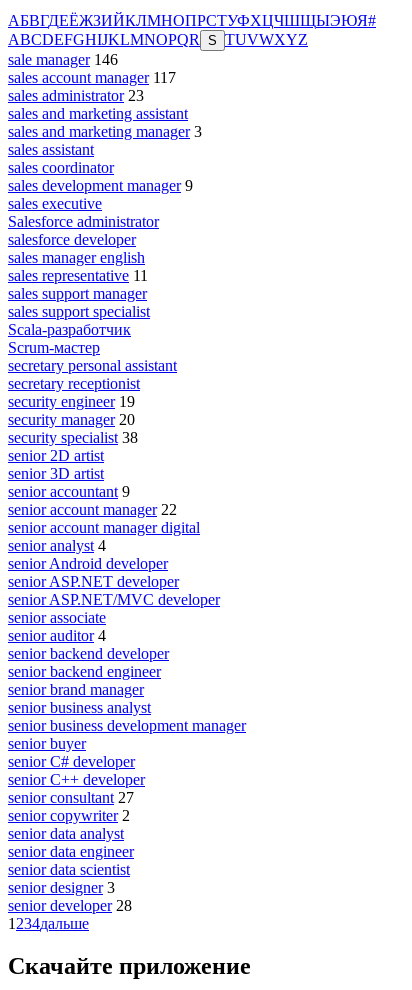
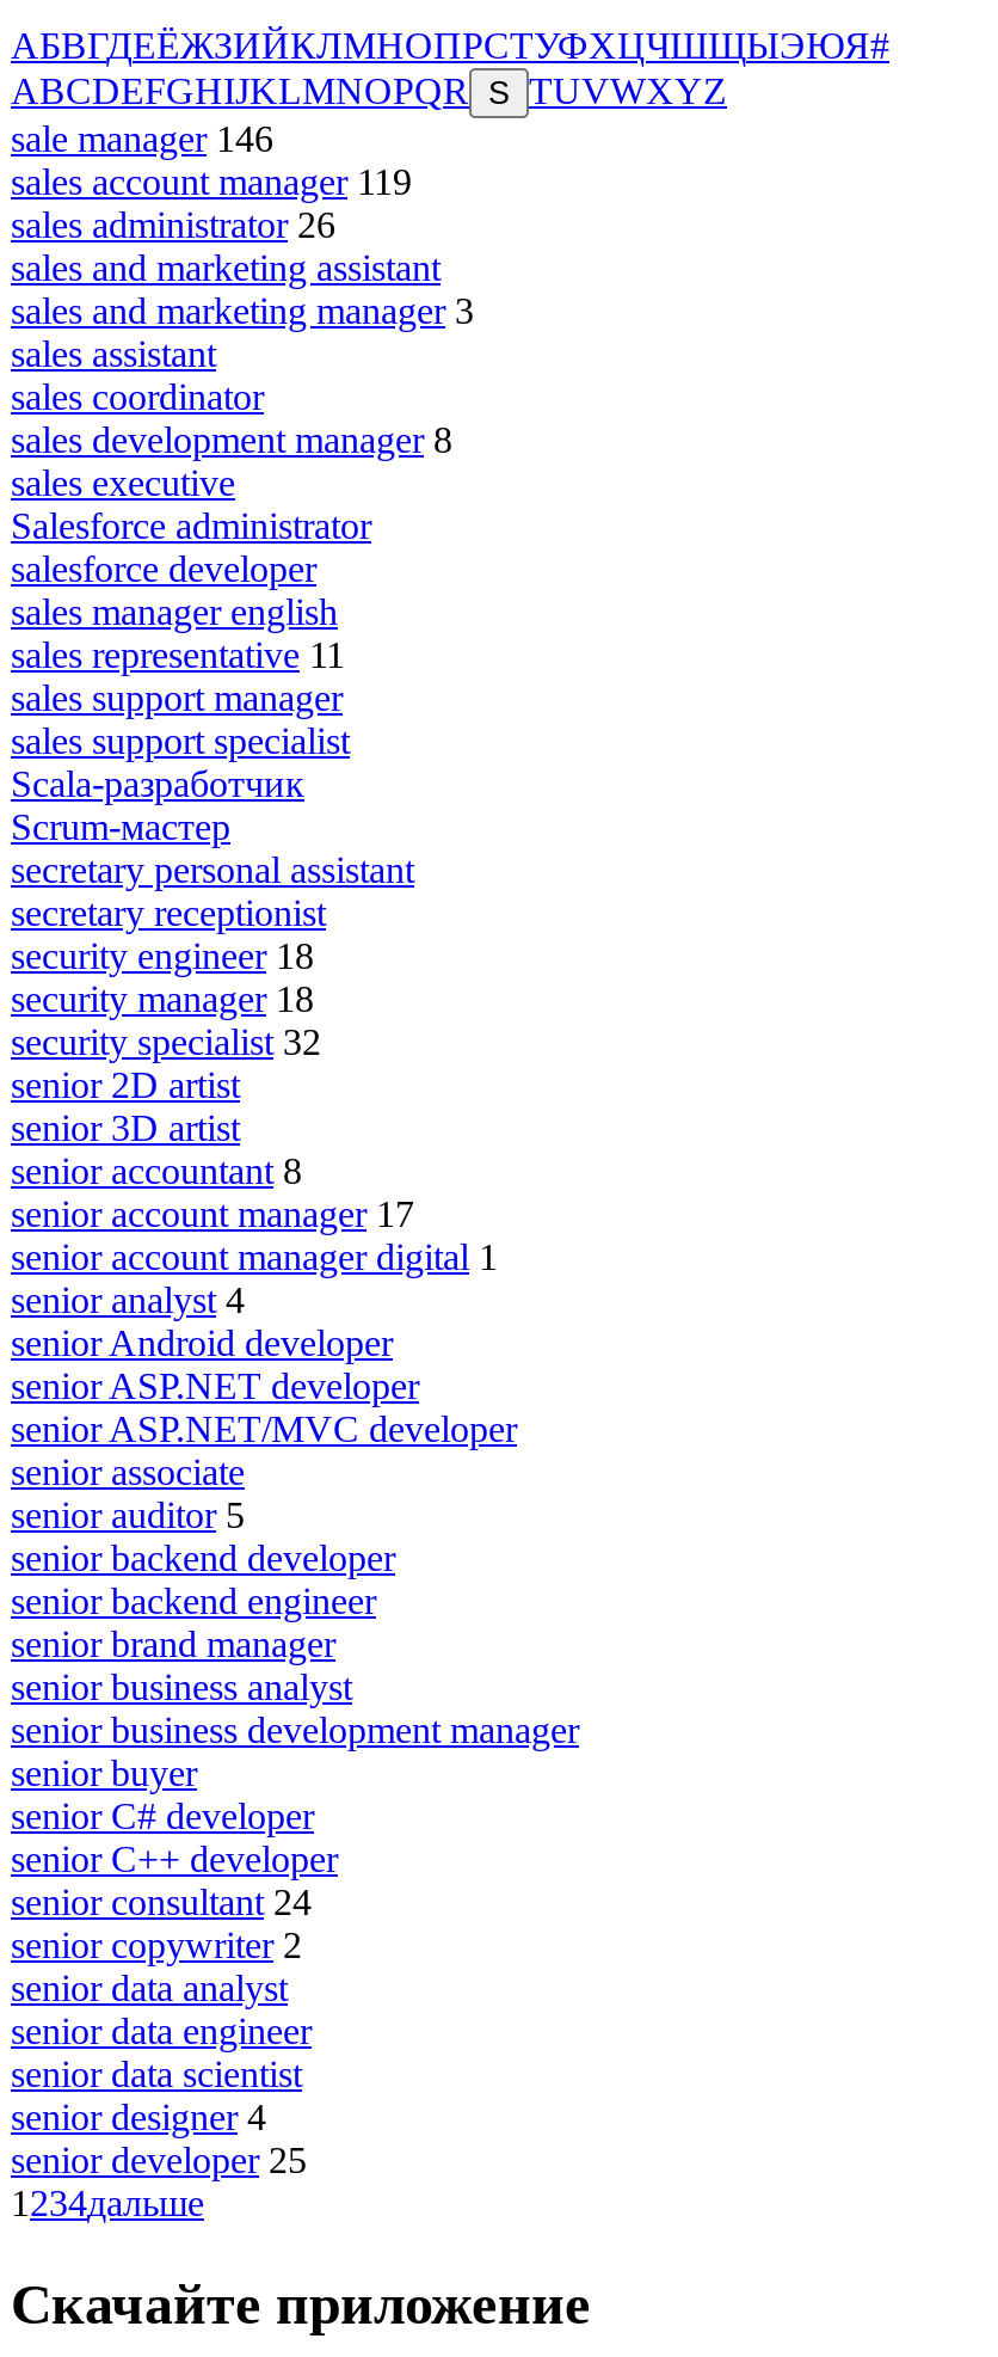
- sales account manager 117
+ sales account manager 119

- sales administrator 23
+ sales administrator 26

- sales development manager 9
+ sales development manager 8

- security engineer 19
+ security engineer 18

- security manager 20
+ security manager 18

- security specialist 38
+ security specialist 32

- senior accountant 9
- senior account manager 22
- senior account manager digital
+ senior accountant 8
+ senior account manager 17
+ senior account manager digital 1

- senior auditor 4
+ senior auditor 5

- senior consultant 27
+ senior consultant 24

- senior designer 3
+ senior designer 4

- senior developer 28
+ senior developer 25
